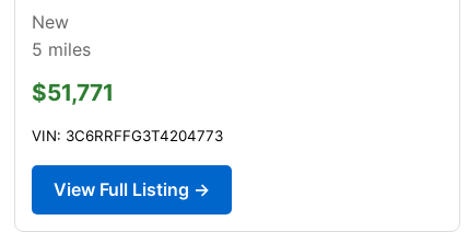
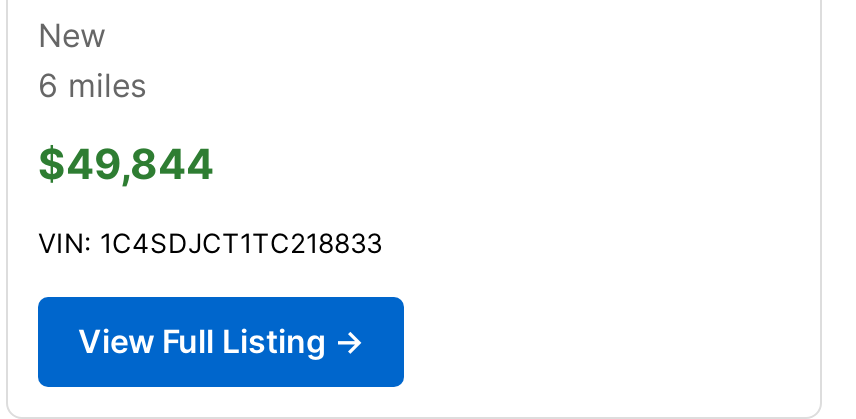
- 5 miles
+ 6 miles

- $51,771
+ $49,844

- VIN: 3C6RRFFG3T4204773
+ VIN: 1C4SDJCT1TC218833
